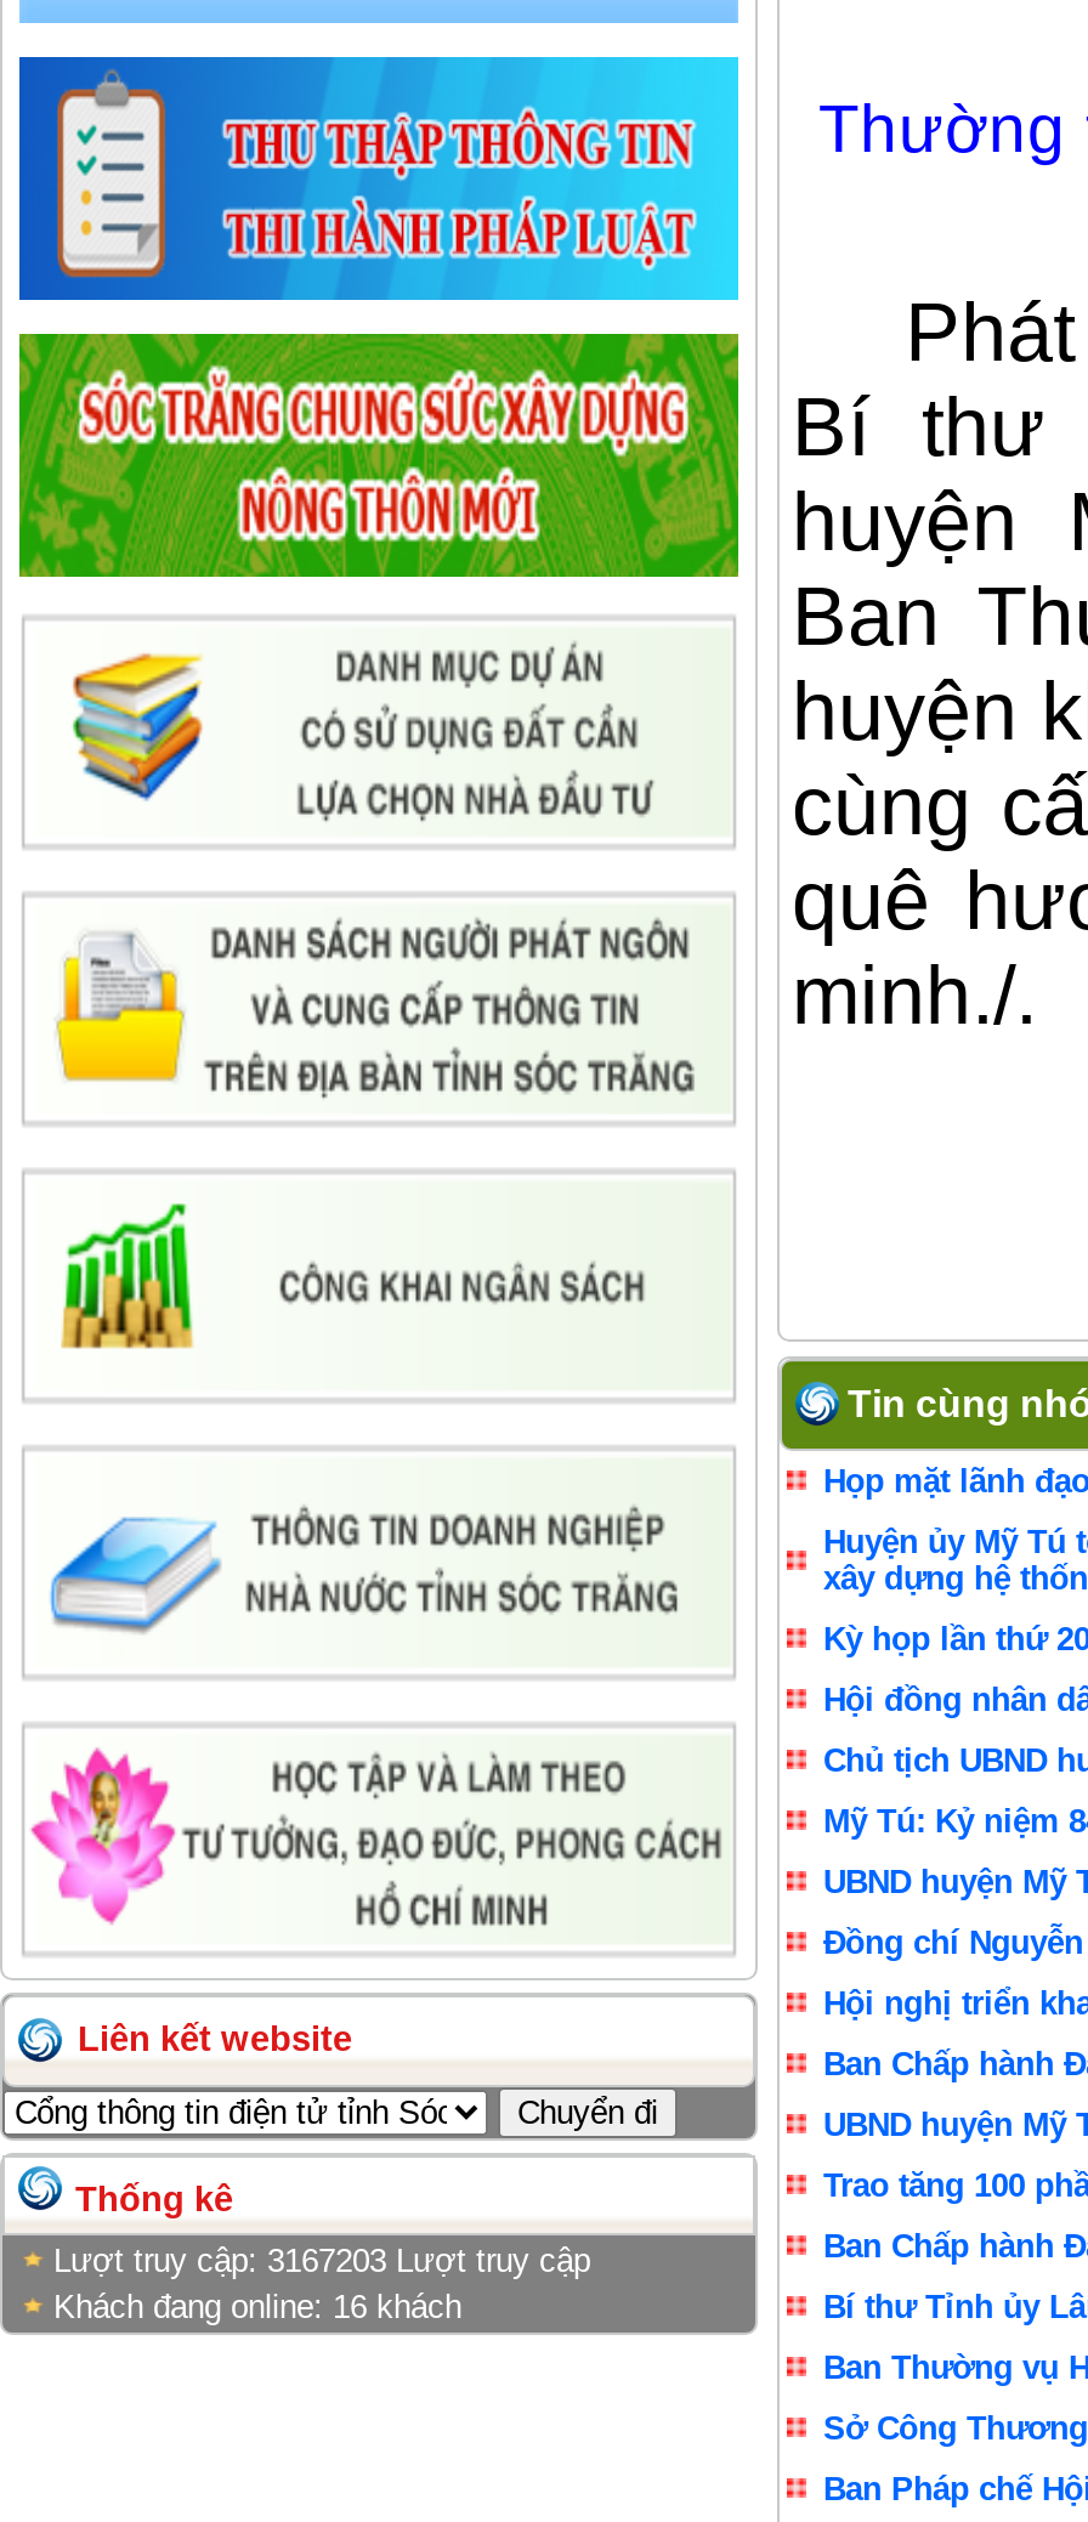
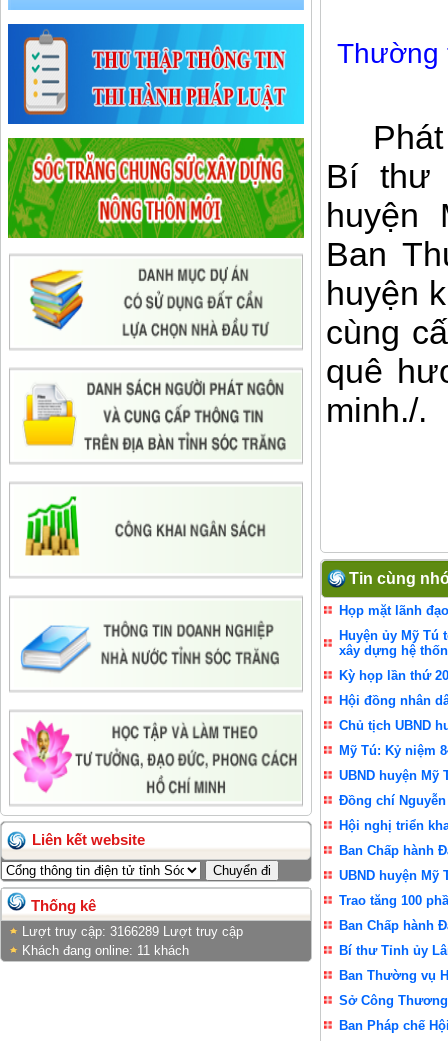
- Lượt truy cập: 3167203 Lượt truy cập
+ Lượt truy cập: 3166289 Lượt truy cập

- Khách đang online: 16 khách
+ Khách đang online: 11 khách
